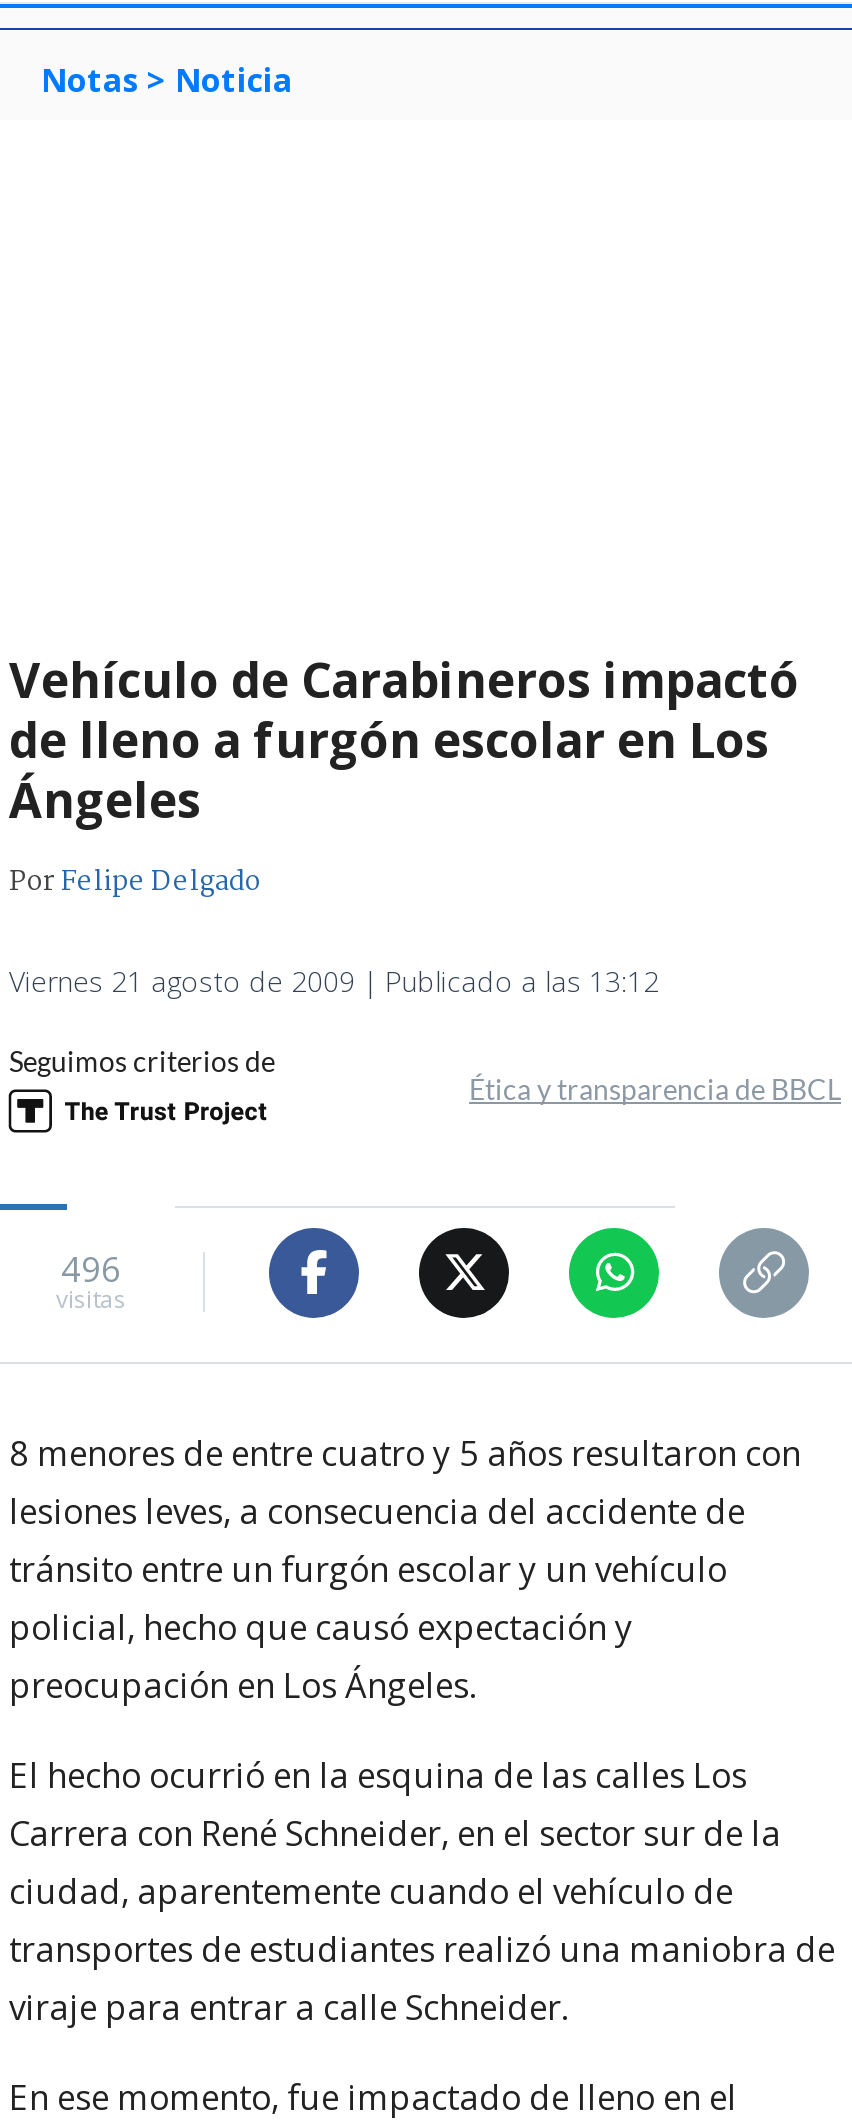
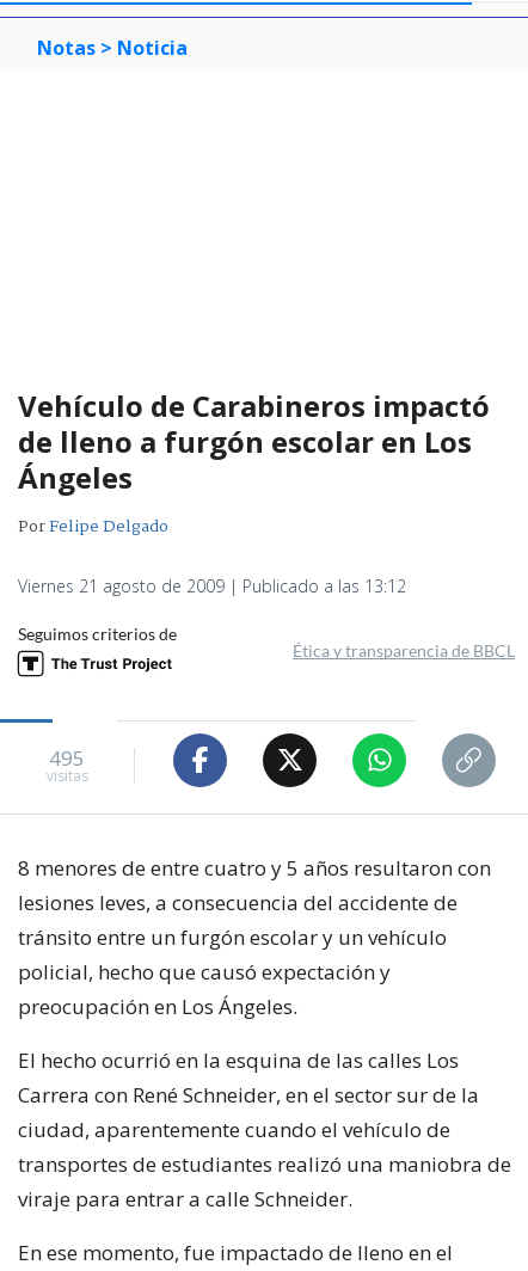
- 496
+ 495
